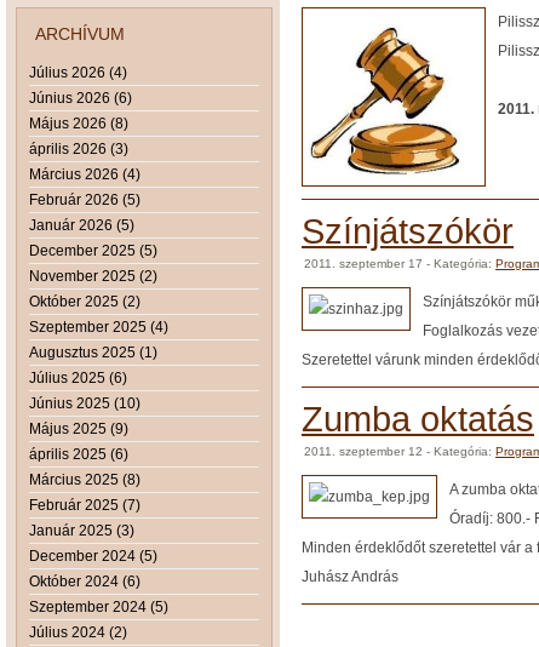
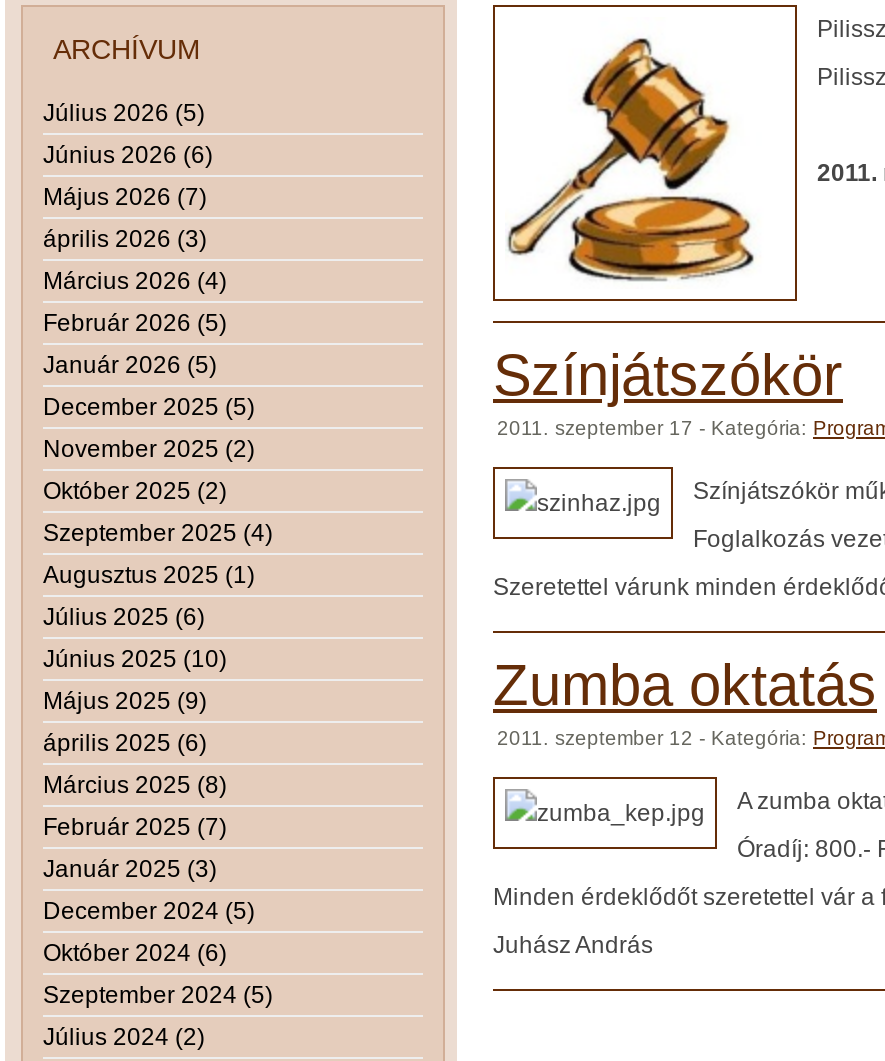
- Július 2026 (4)
+ Július 2026 (5)

- Május 2026 (8)
+ Május 2026 (7)
